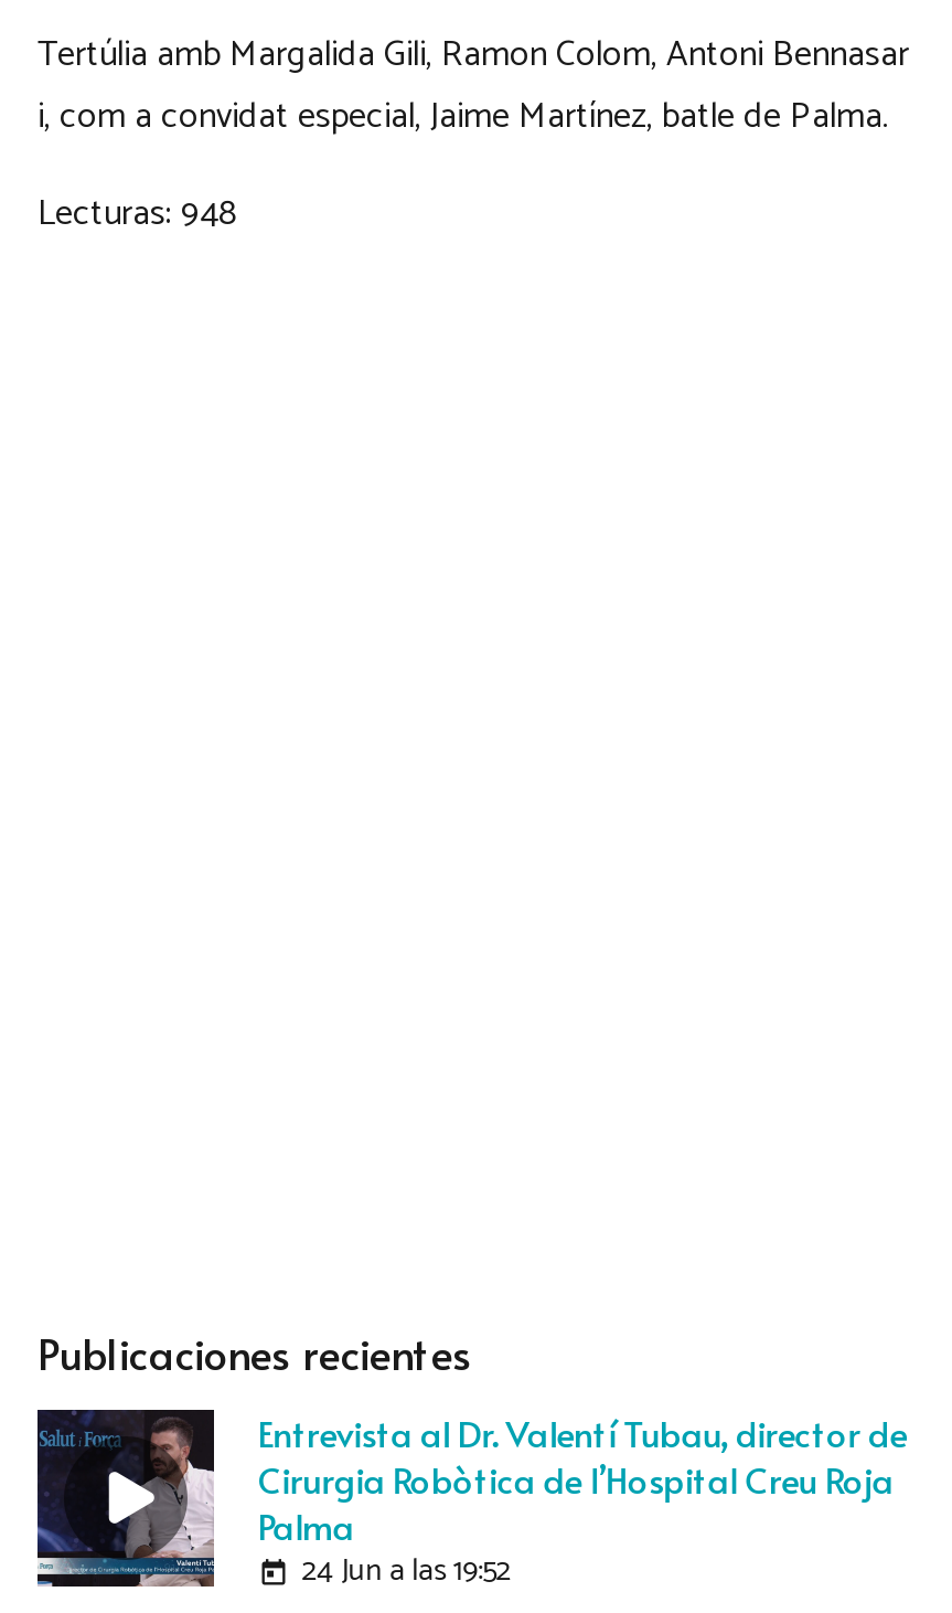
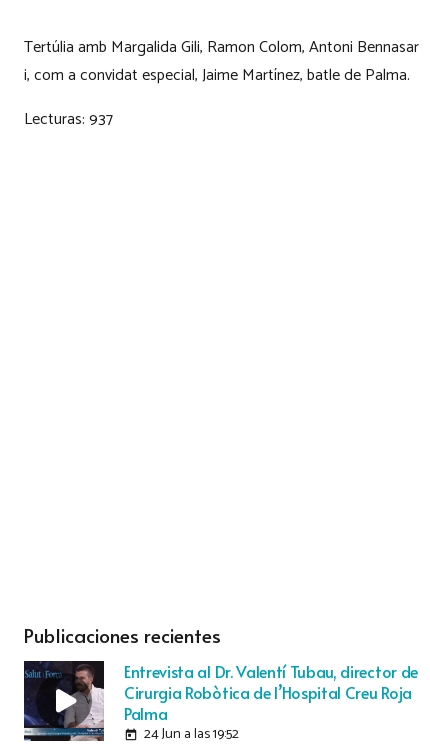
- Lecturas: 948
+ Lecturas: 937
